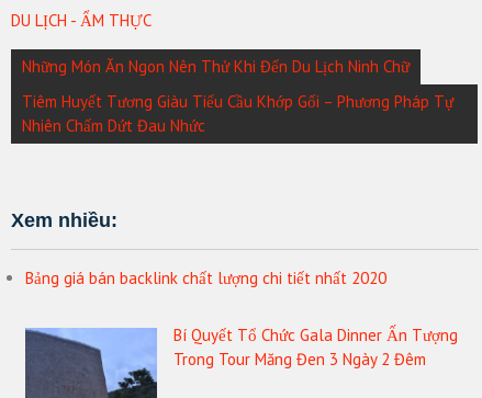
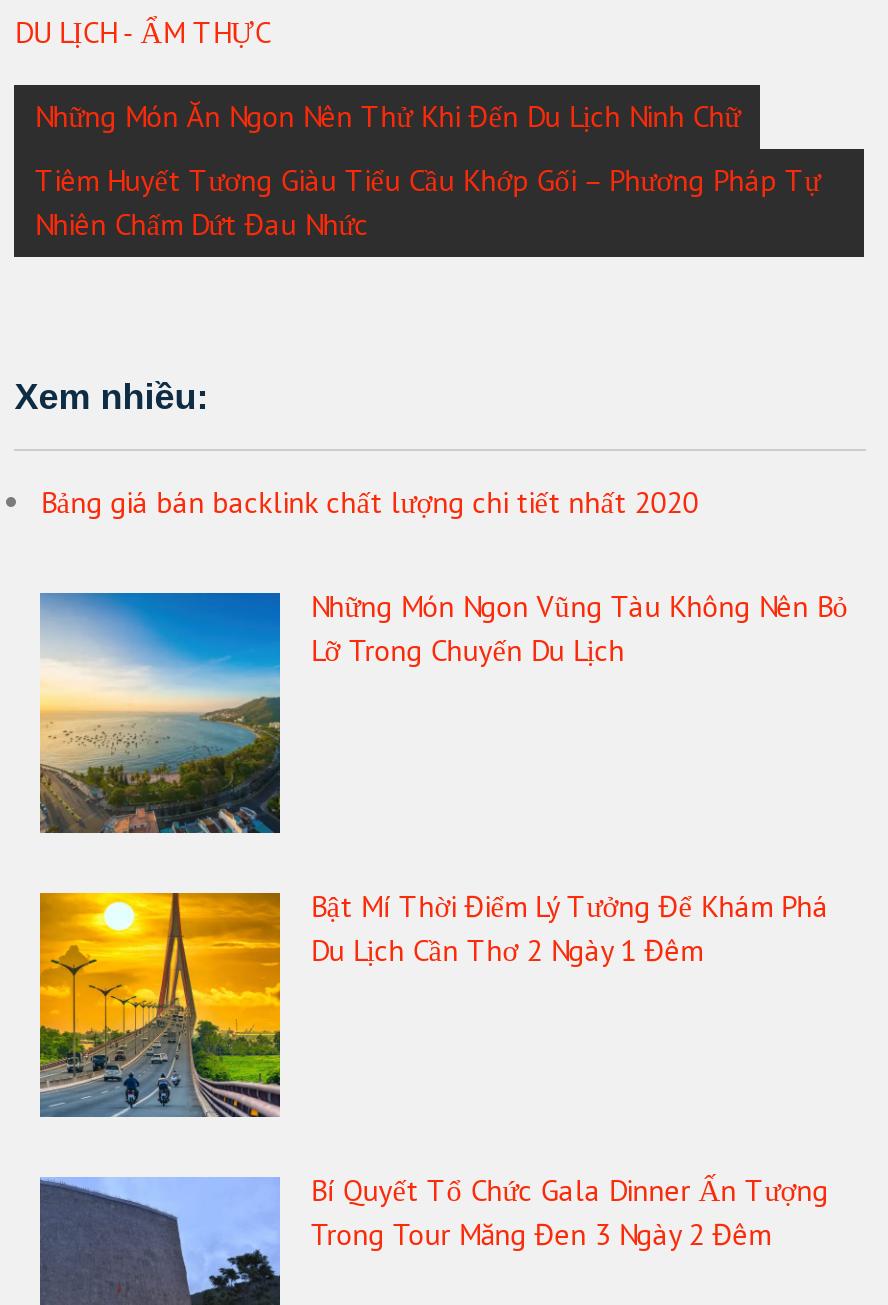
+ [image]
+ Những Món Ngon Vũng Tàu Không Nên Bỏ
+ Lỡ Trong Chuyến Du Lịch

+ [image]
+ Bật Mí Thời Điểm Lý Tưởng Để Khám Phá
+ Du Lịch Cần Thơ 2 Ngày 1 Đêm
